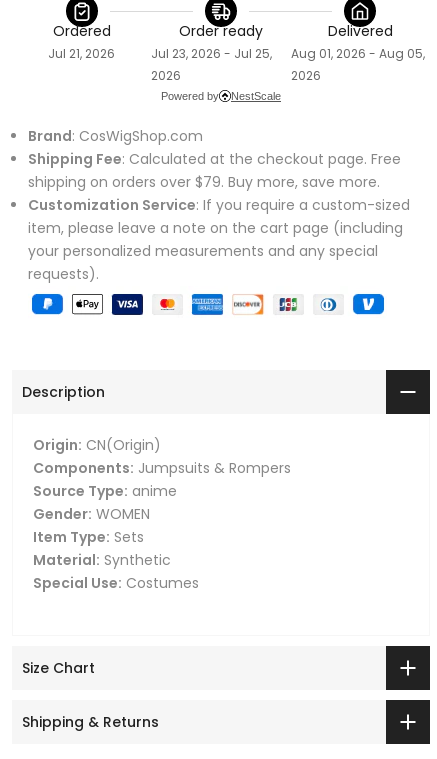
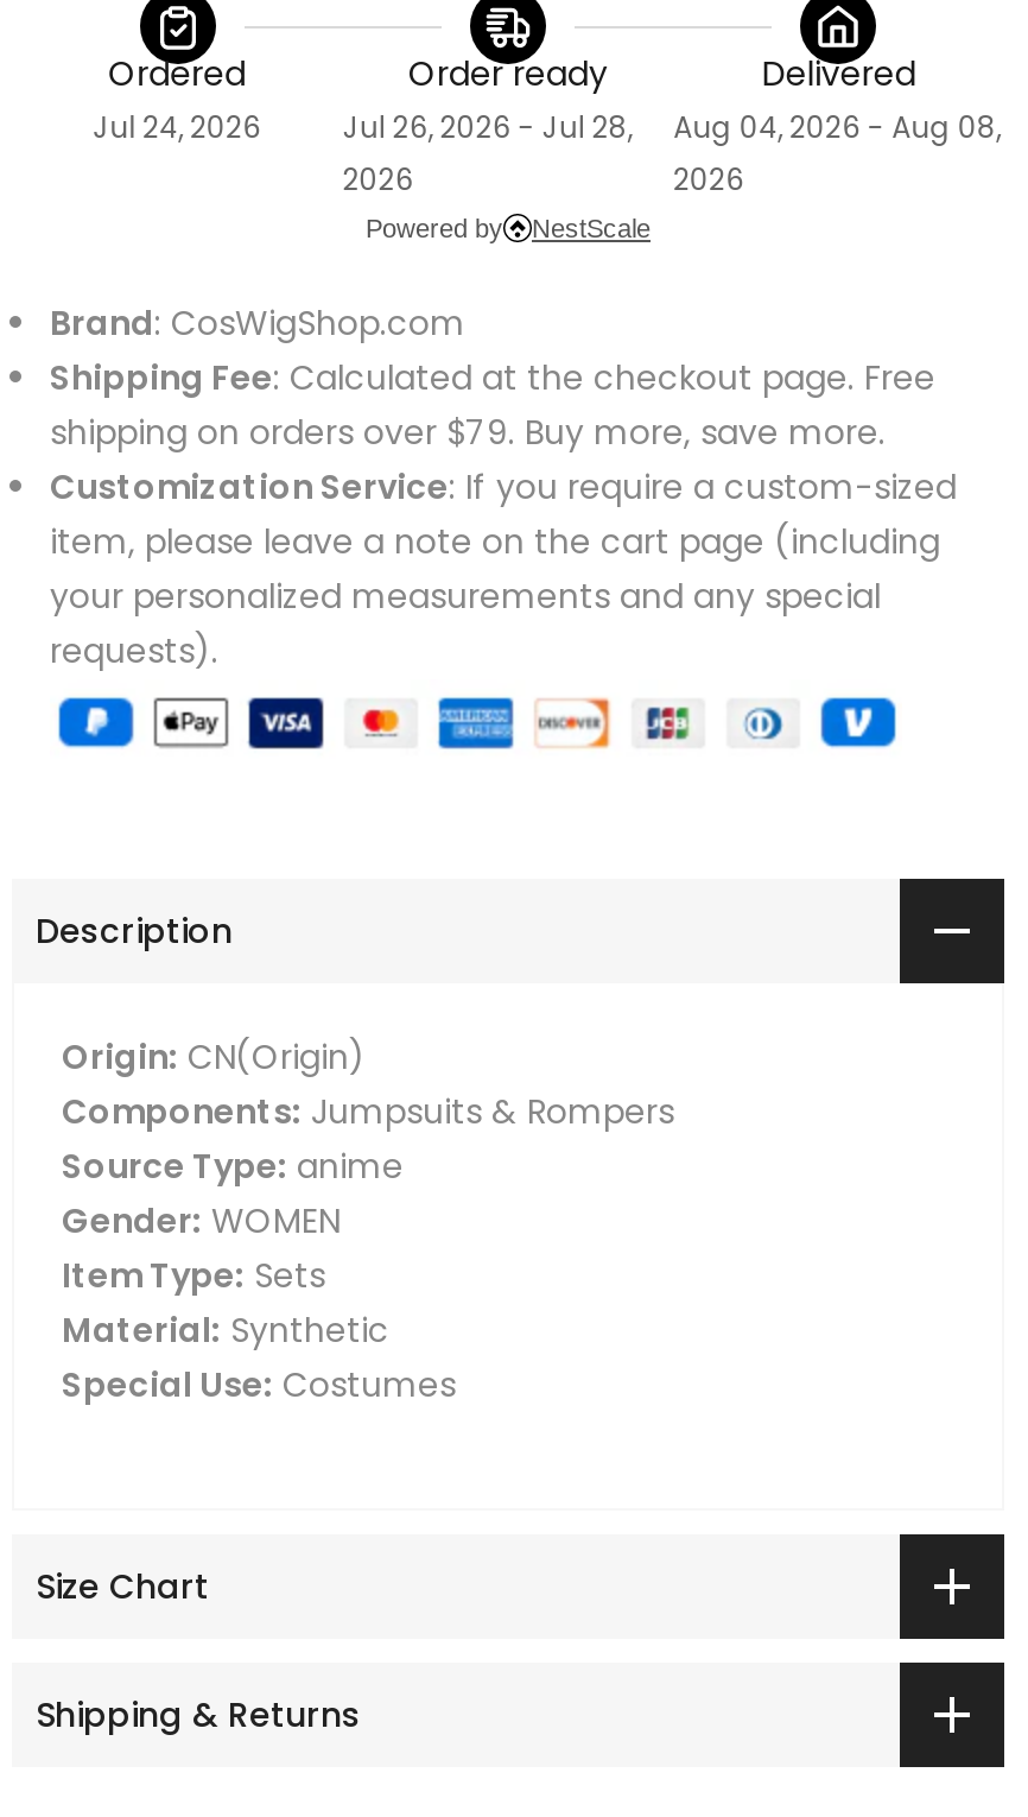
- Jul 21, 2026
+ Jul 24, 2026

- Jul 23, 2026 - Jul 25,
+ Jul 26, 2026 - Jul 28,

- Aug 01, 2026 - Aug 05,
+ Aug 04, 2026 - Aug 08,
